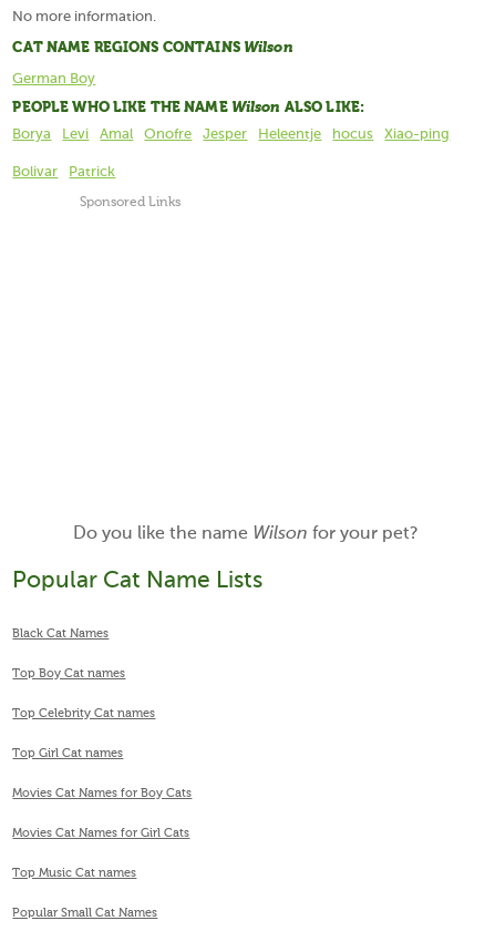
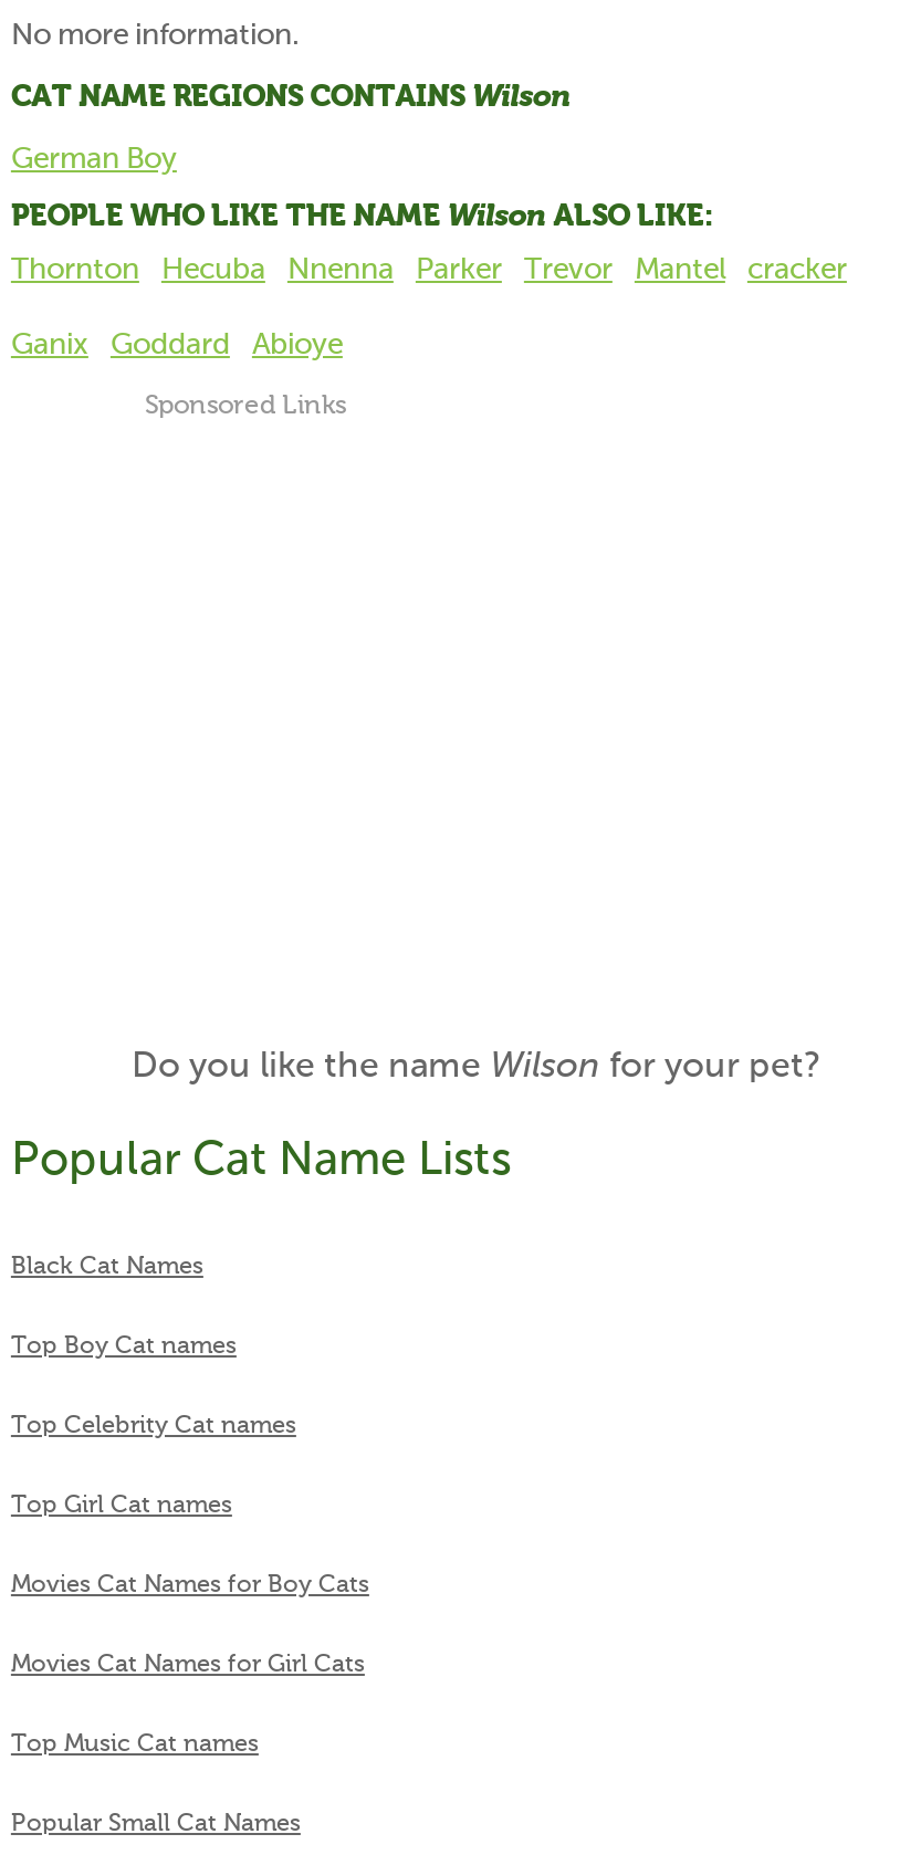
- Borya
- Levi
- Amal
- Onofre
- Jesper
- Heleentje
- hocus
- Xiao-ping
+ Thornton
+ Hecuba
+ Nnenna
+ Parker
+ Trevor
+ Mantel
+ cracker

- Bolivar
- Patrick
+ Ganix
+ Goddard
+ Abioye
